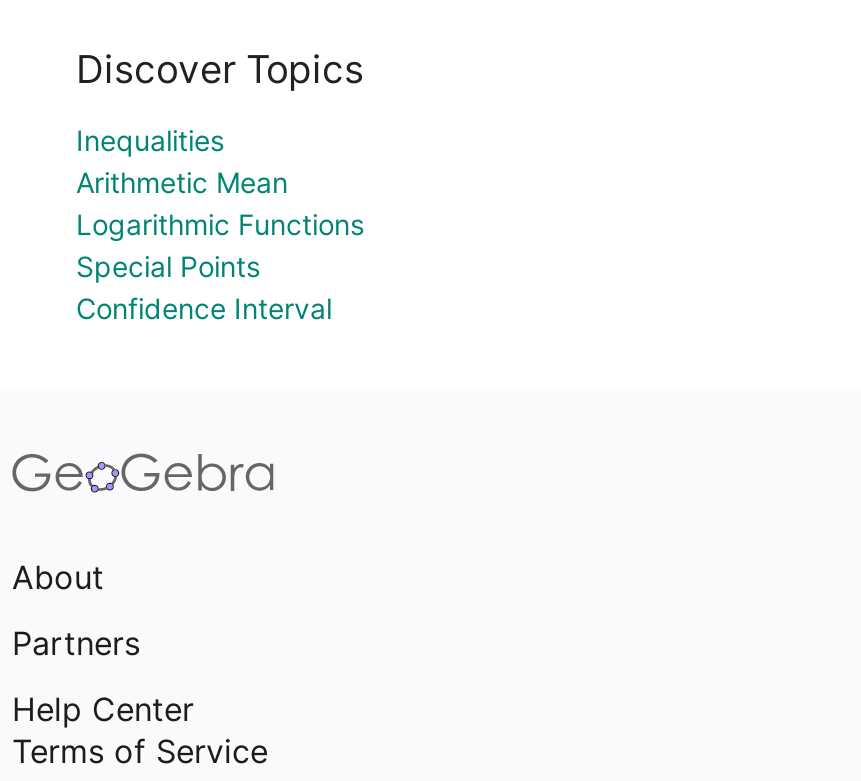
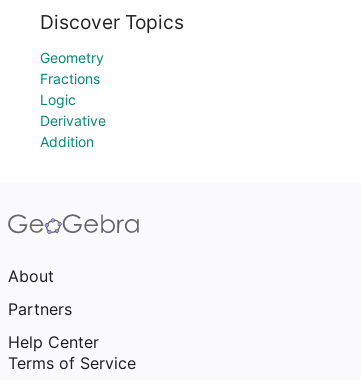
- Inequalities
- Arithmetic Mean
- Logarithmic Functions
- Special Points
- Confidence Interval
+ Geometry
+ Fractions
+ Logic
+ Derivative
+ Addition
